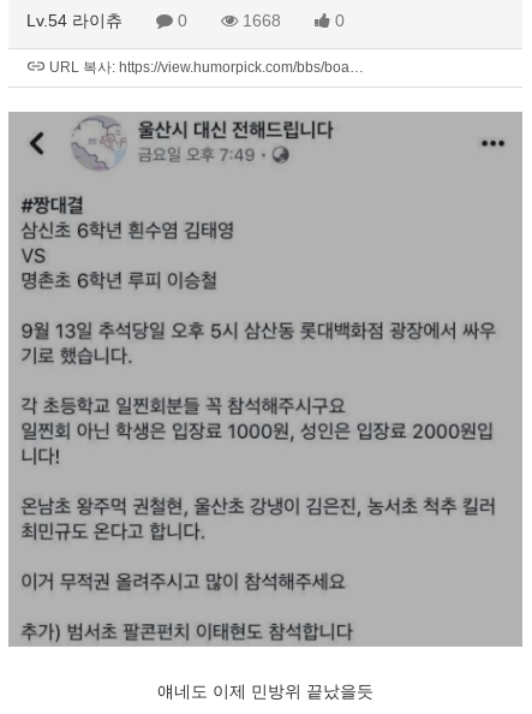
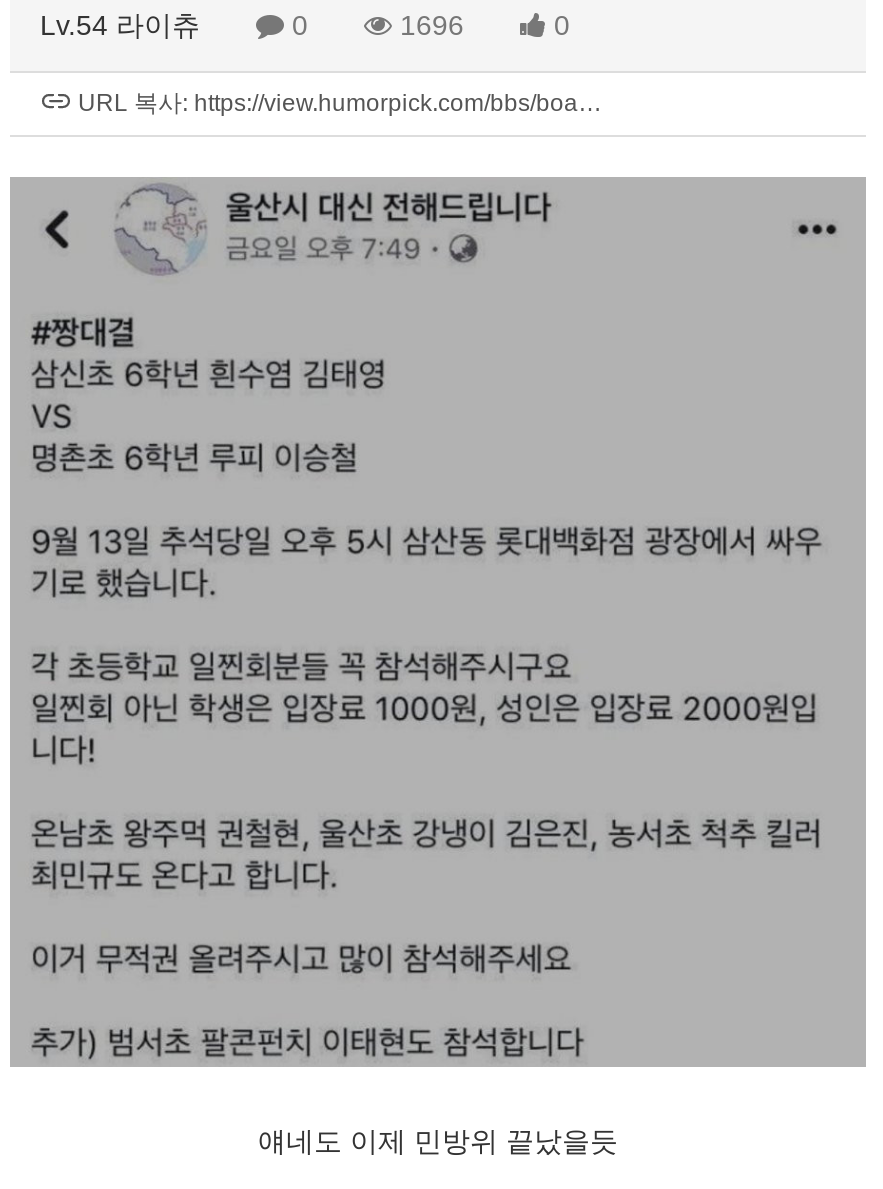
- 1668
+ 1696
